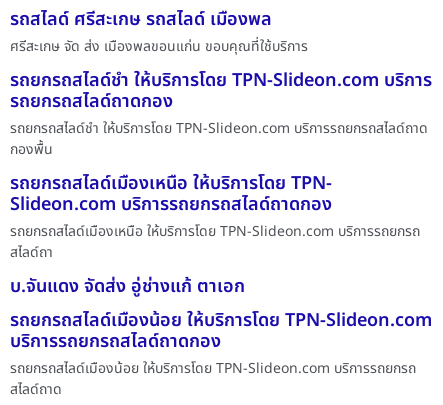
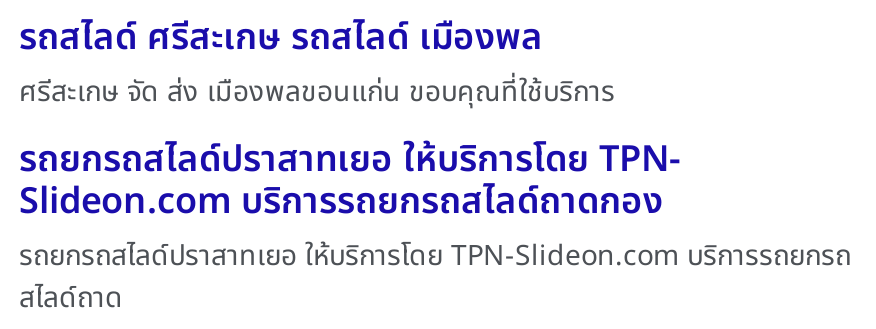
- รถยกรถสไลด์ชำ ให้บริการโดย TPN-Slideon.com บริการ
- รถยกรถสไลด์ถาดกอง
- รถยกรถสไลด์ชำ ให้บริการโดย TPN-Slideon.com บริการรถยกรถสไลด์ถาด
- กองพื้น
- รถยกรถสไลด์เมืองเหนือ ให้บริการโดย TPN-
+ รถยกรถสไลด์ปราสาทเยอ ให้บริการโดย TPN-

- รถยกรถสไลด์เมืองเหนือ ให้บริการโดย TPN-Slideon.com บริการรถยกรถ
- สไลด์ถา
- บ.จันแดง จัดส่ง อู่ช่างแก้ ตาเอก
- รถยกรถสไลด์เมืองน้อย ให้บริการโดย TPN-Slideon.com
- บริการรถยกรถสไลด์ถาดกอง
- รถยกรถสไลด์เมืองน้อย ให้บริการโดย TPN-Slideon.com บริการรถยกรถ
+ รถยกรถสไลด์ปราสาทเยอ ให้บริการโดย TPN-Slideon.com บริการรถยกรถ
